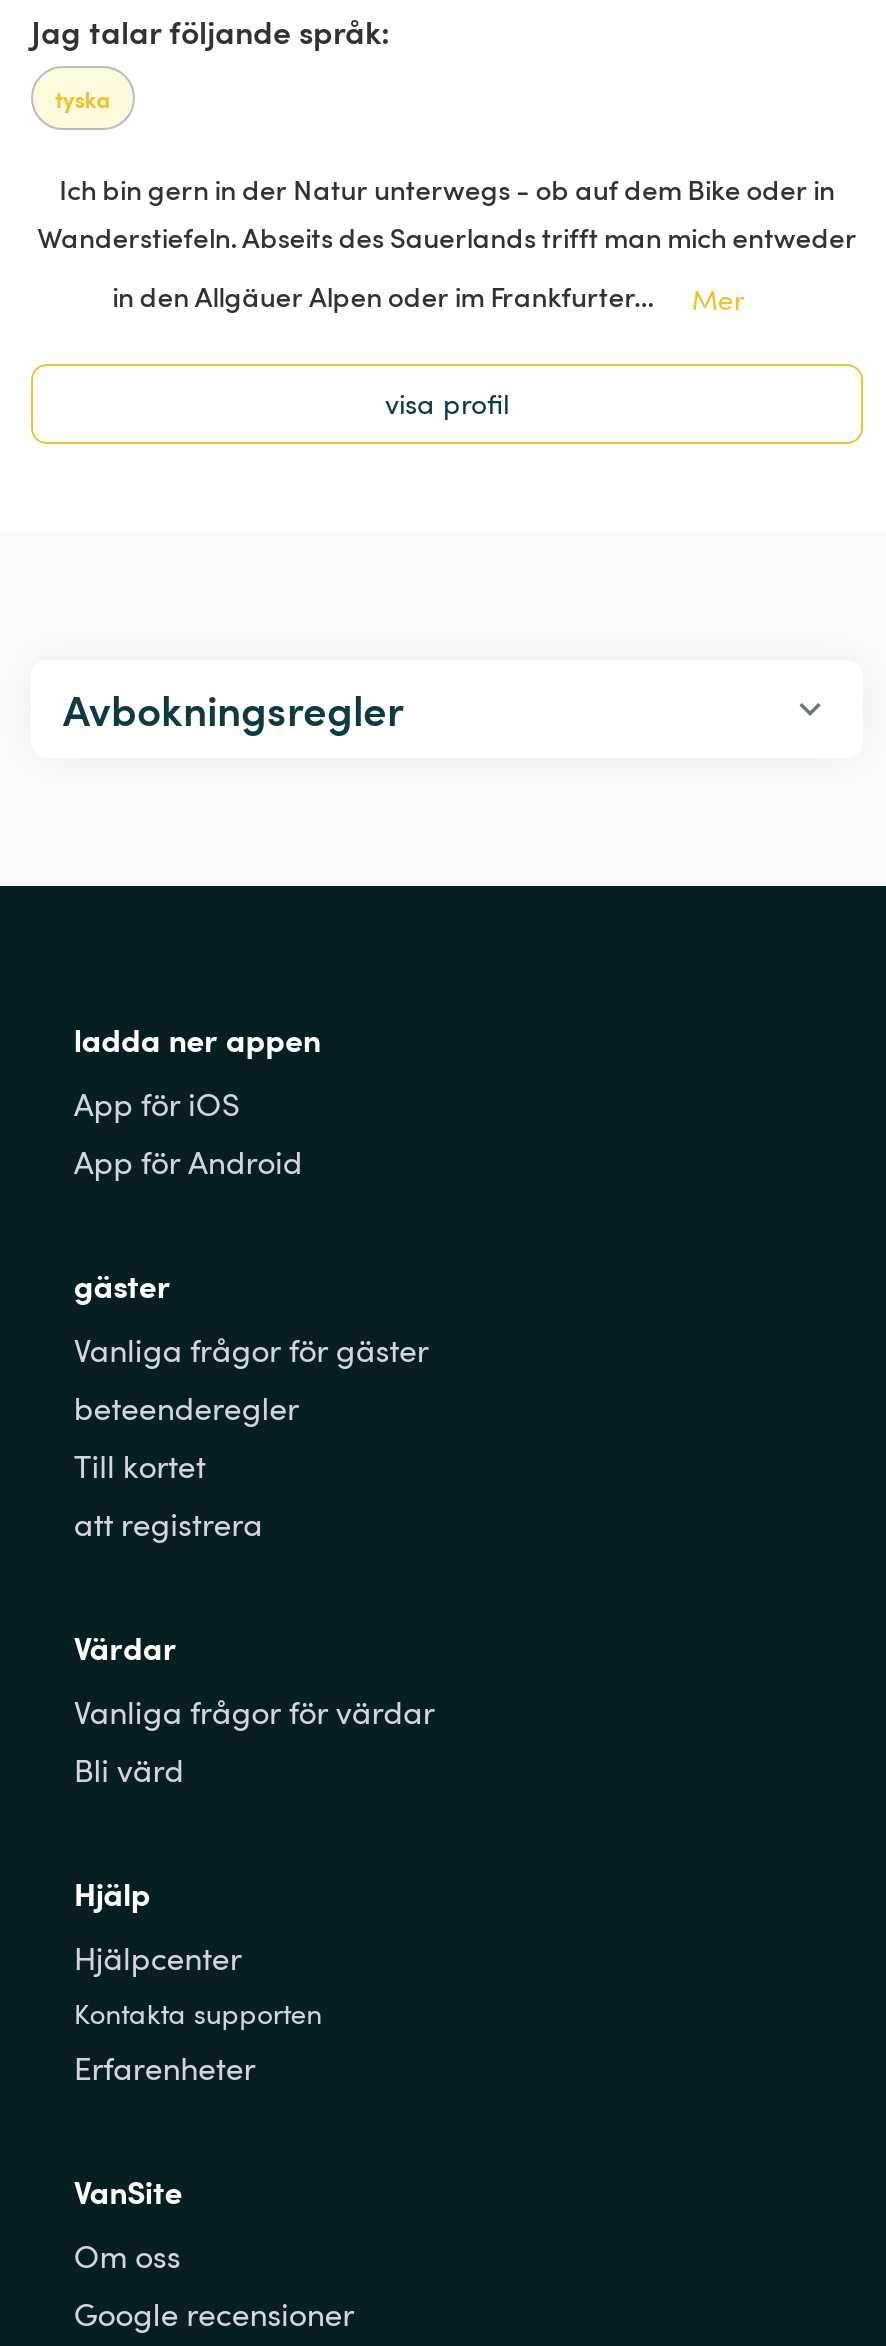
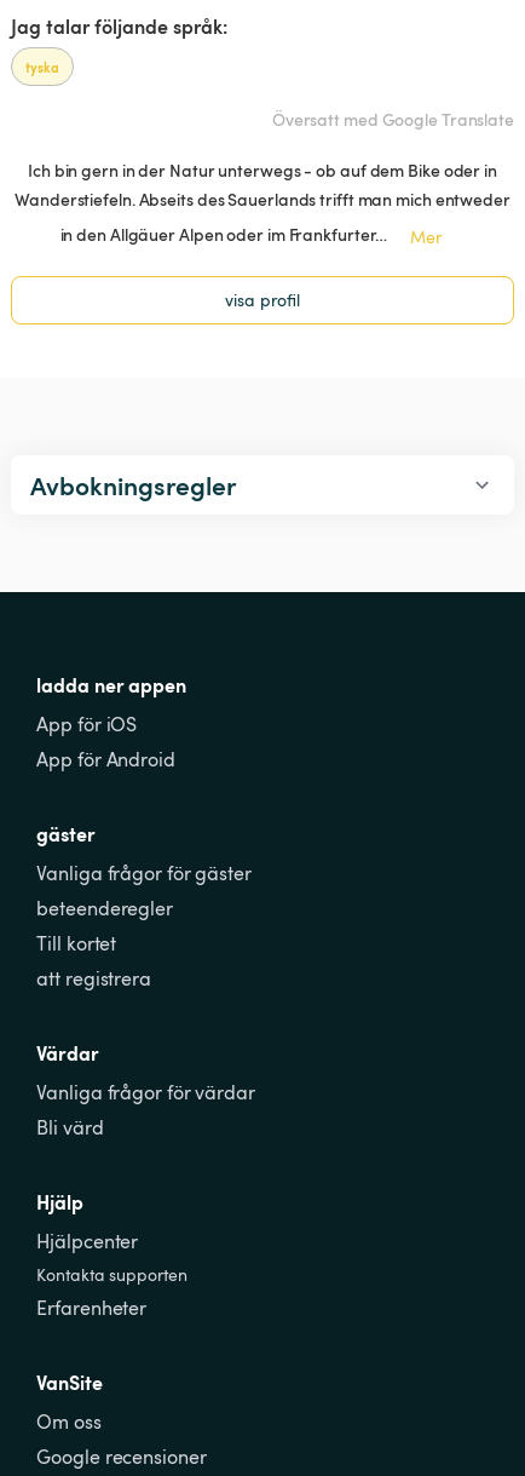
+ Översatt med Google Translate
